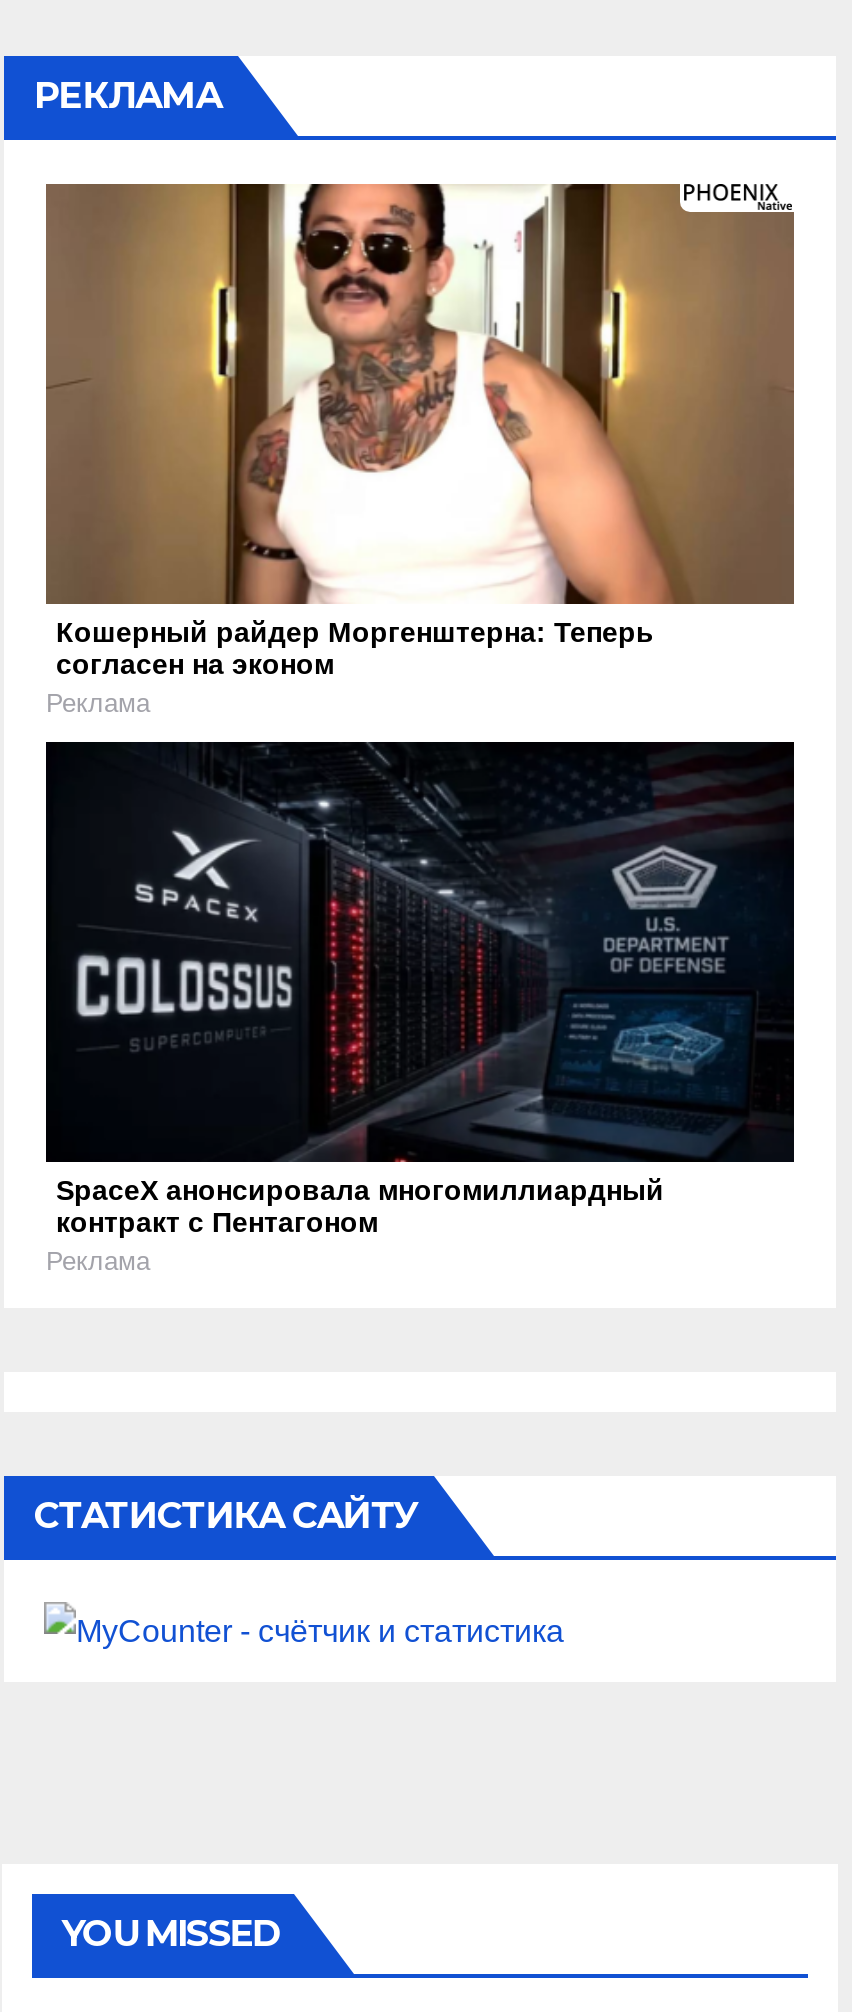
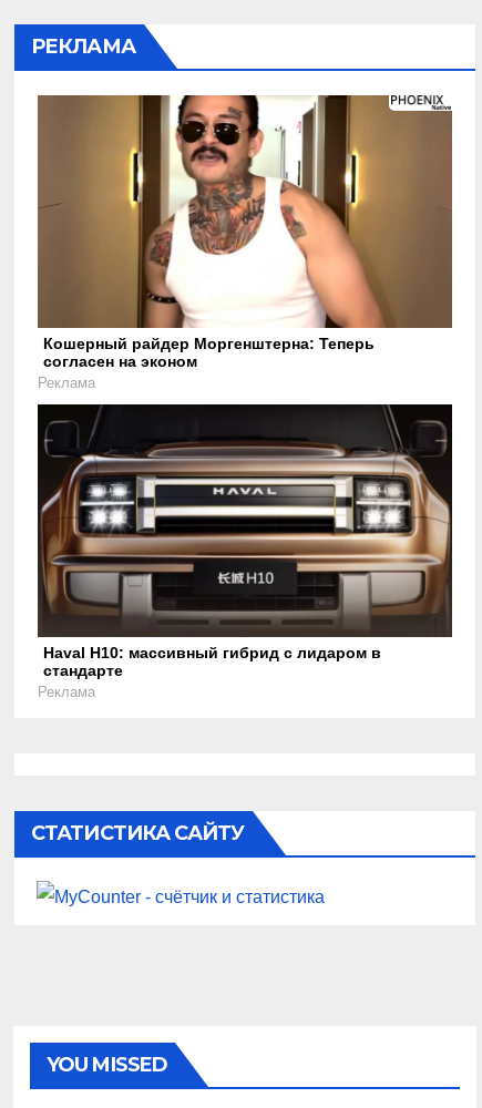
- [image]
- SpaceX анонсировала многомиллиардный
- контракт с Пентагоном
+ [image]
+ Haval H10: массивный гибрид с лидаром в
+ стандарте
